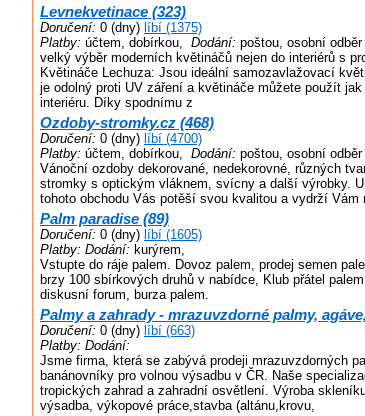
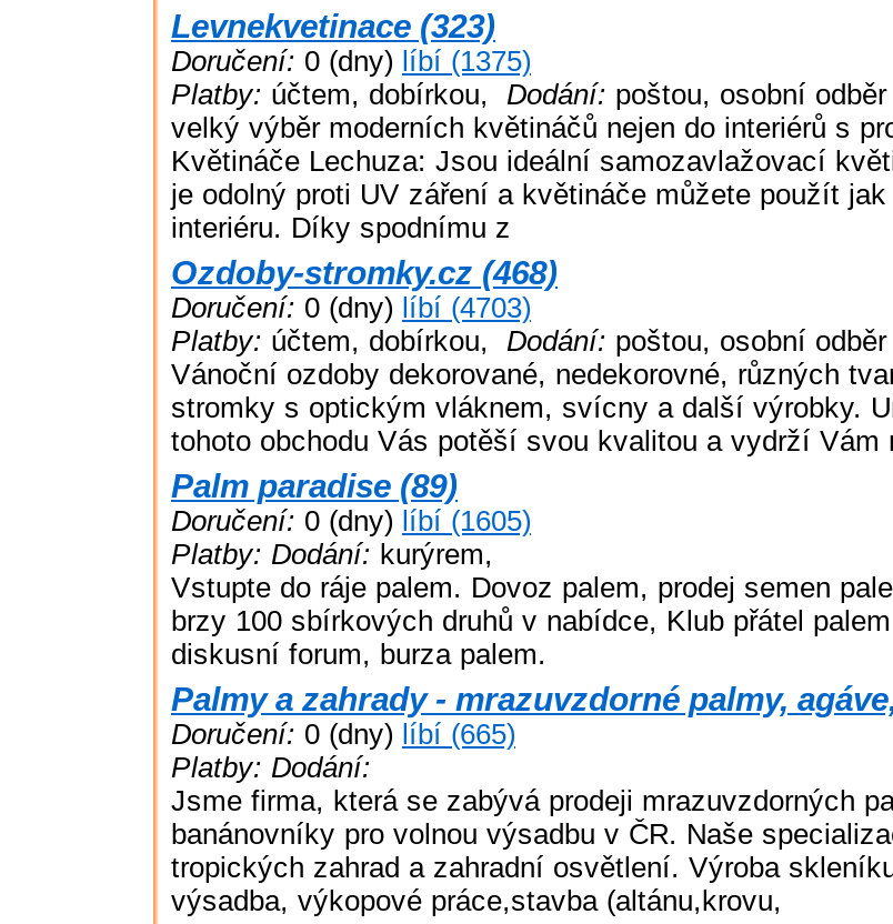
- Doručení: 0 (dny) líbí (4700)
+ Doručení: 0 (dny) líbí (4703)

- Doručení: 0 (dny) líbí (663)
+ Doručení: 0 (dny) líbí (665)
